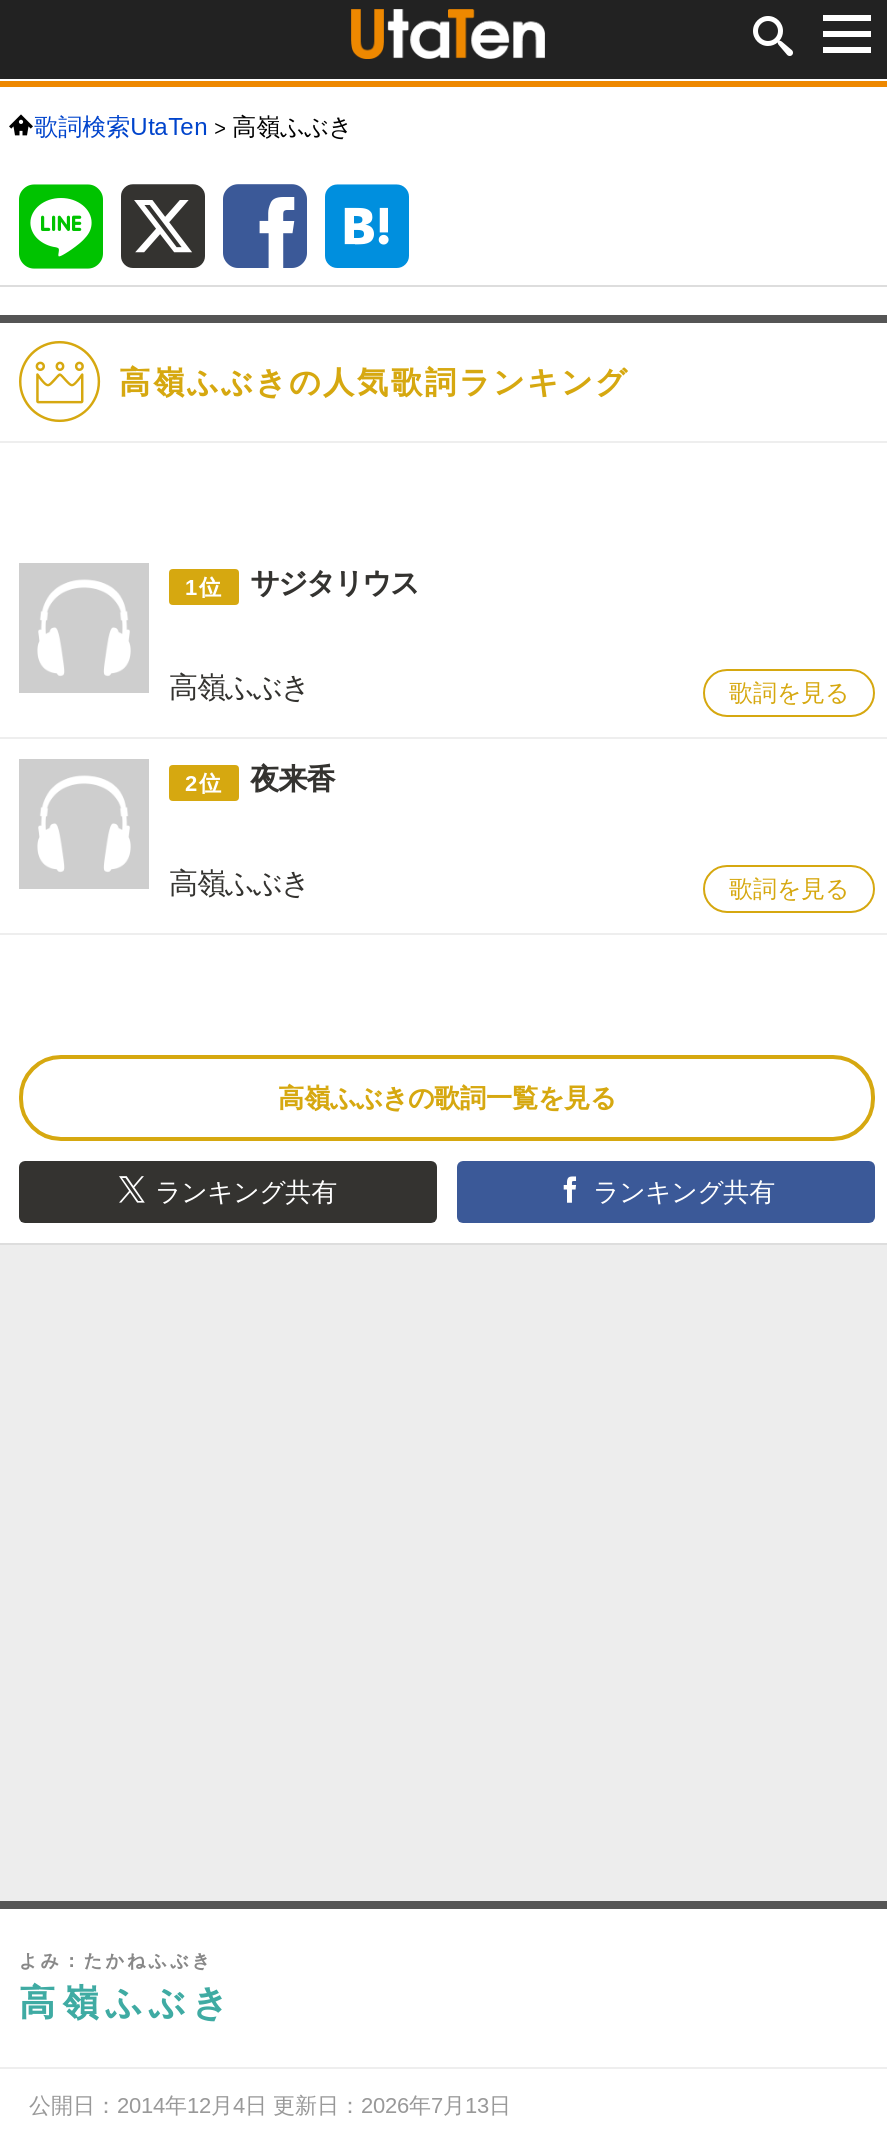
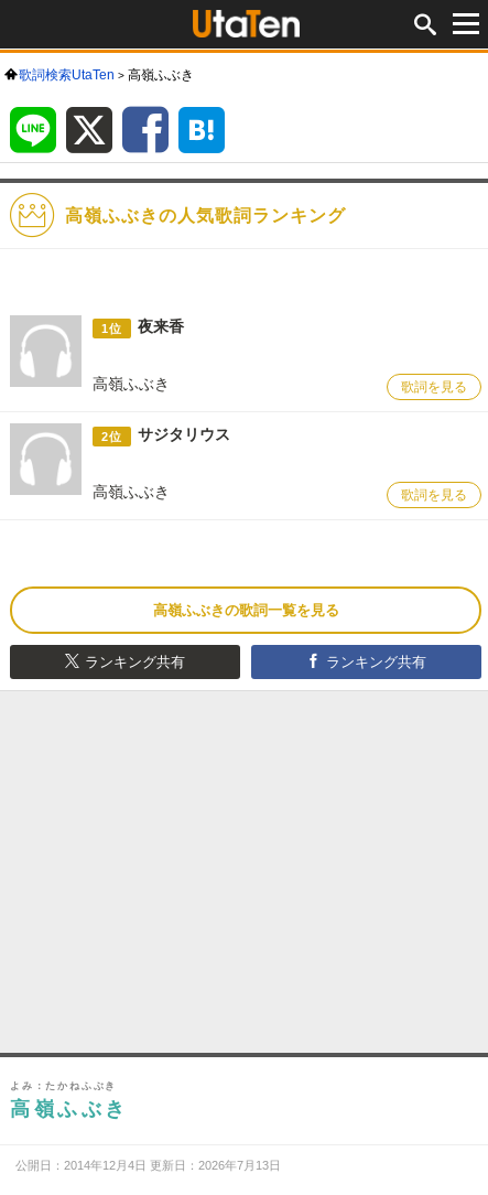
moved down: サジタリウス

moved up: 夜来香
